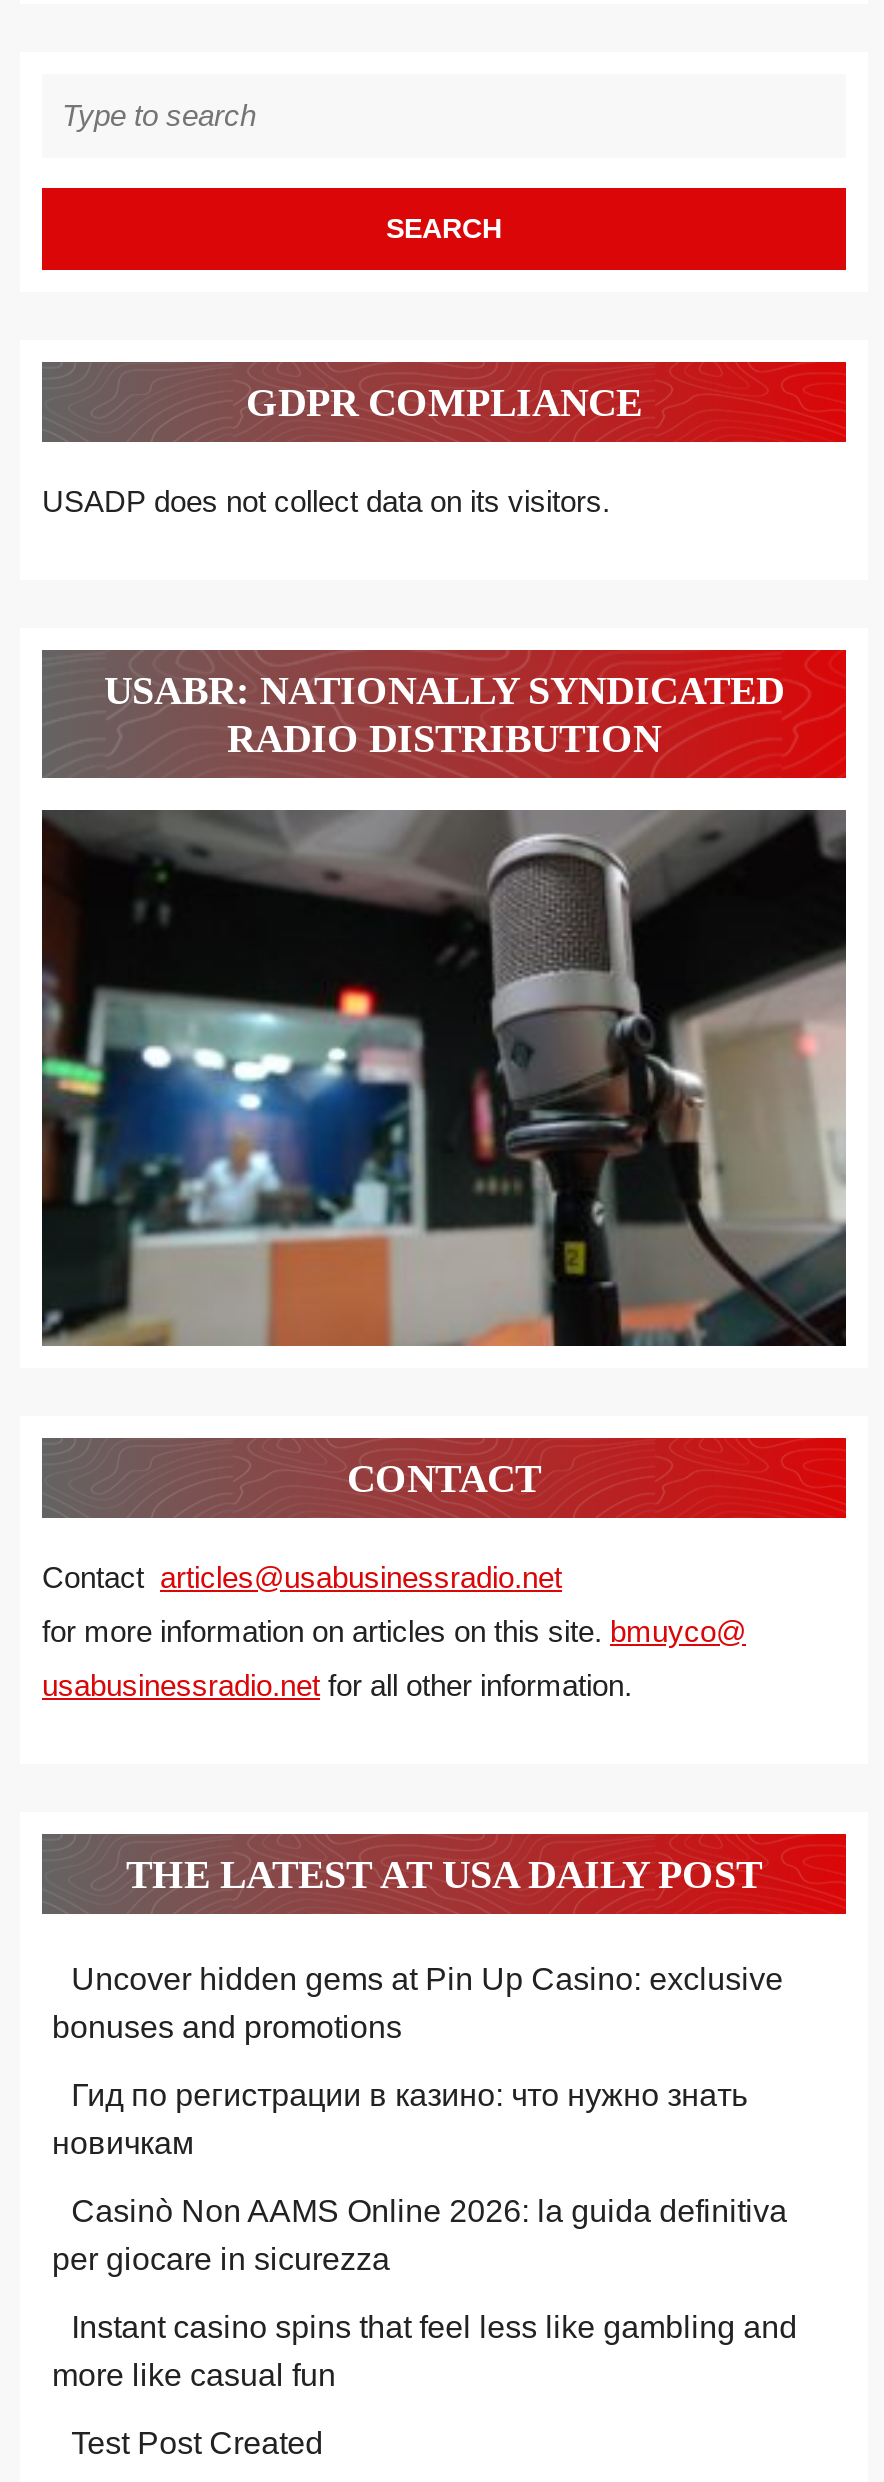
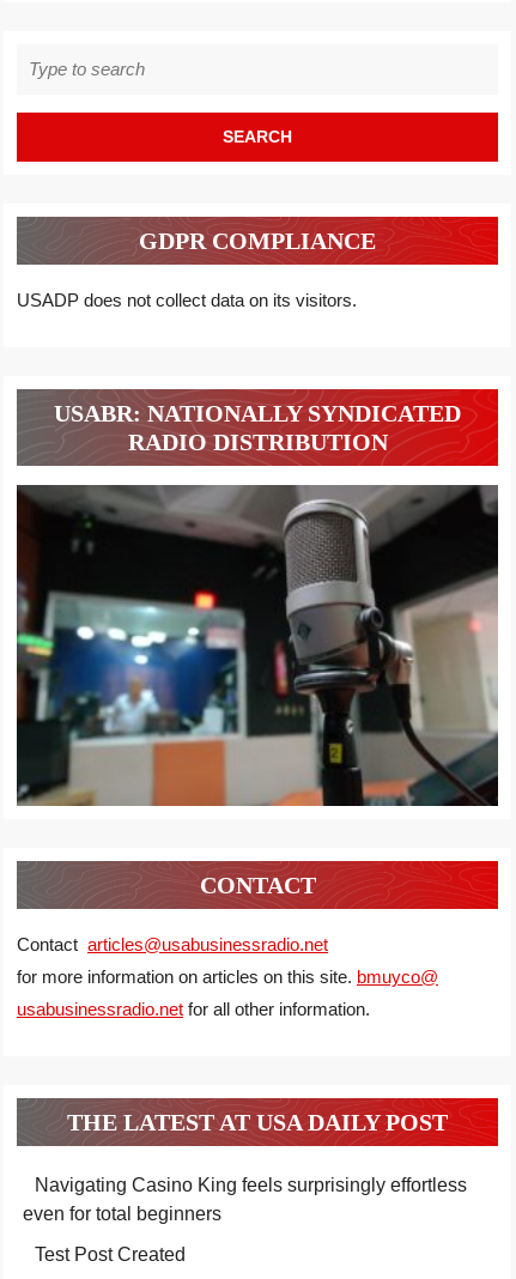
- Uncover hidden gems at Pin Up Casino: exclusive
- bonuses and promotions
- Гид по регистрации в казино: что нужно знать
- новичкам
- Casinò Non AAMS Online 2026: la guida definitiva
- per giocare in sicurezza
- Instant casino spins that feel less like gambling and
- more like casual fun
+ Navigating Casino King feels surprisingly effortless
+ even for total beginners
